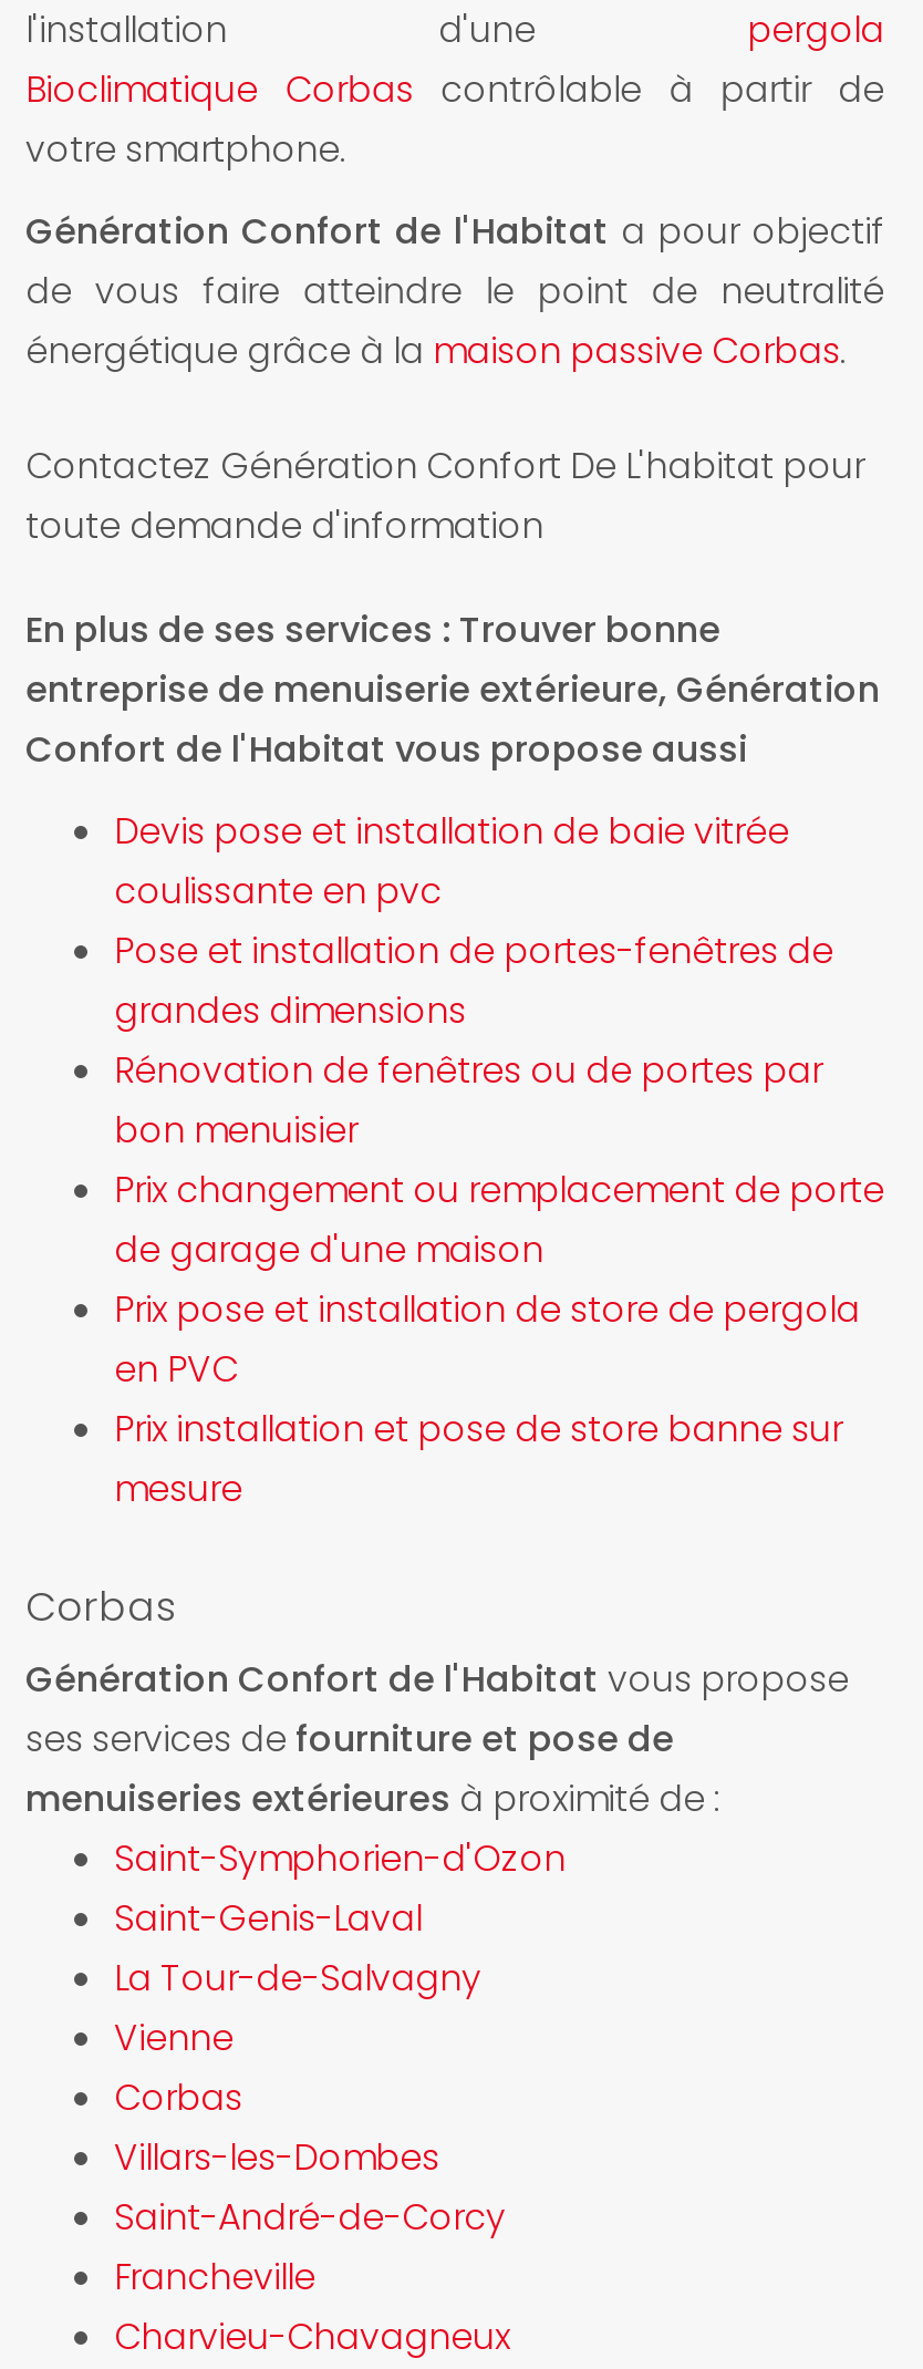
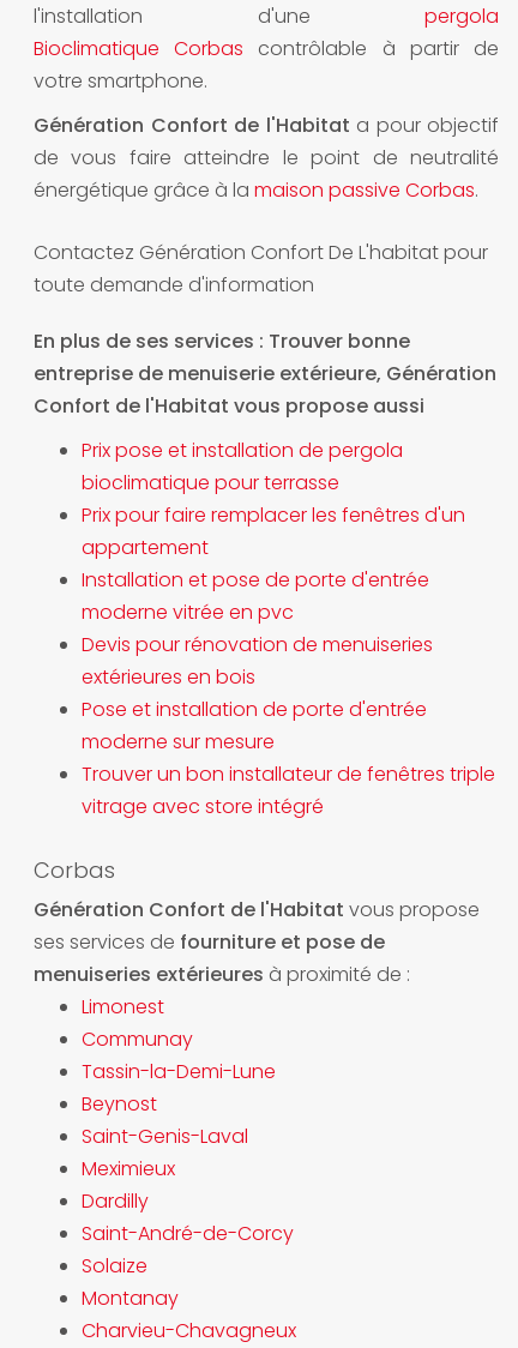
- Devis pose et installation de baie vitrée
- coulissante en pvc
- Pose et installation de portes-fenêtres de
- grandes dimensions
- Rénovation de fenêtres ou de portes par
- bon menuisier
- Prix changement ou remplacement de porte
- de garage d'une maison
- Prix pose et installation de store de pergola
- en PVC
- Prix installation et pose de store banne sur
- mesure
+ Prix pose et installation de pergola
+ bioclimatique pour terrasse
+ Prix pour faire remplacer les fenêtres d'un
+ appartement
+ Installation et pose de porte d'entrée
+ moderne vitrée en pvc
+ Devis pour rénovation de menuiseries
+ extérieures en bois
+ Pose et installation de porte d'entrée
+ moderne sur mesure
+ Trouver un bon installateur de fenêtres triple
+ vitrage avec store intégré

- Saint-Symphorien-d'Ozon
+ Limonest
+ Communay
+ Tassin-la-Demi-Lune
+ Beynost

moved down: Saint-Genis-Laval

- La Tour-de-Salvagny
- Vienne
- Corbas
- Villars-les-Dombes
+ Meximieux
+ Dardilly

- Francheville
+ Solaize
+ Montanay
